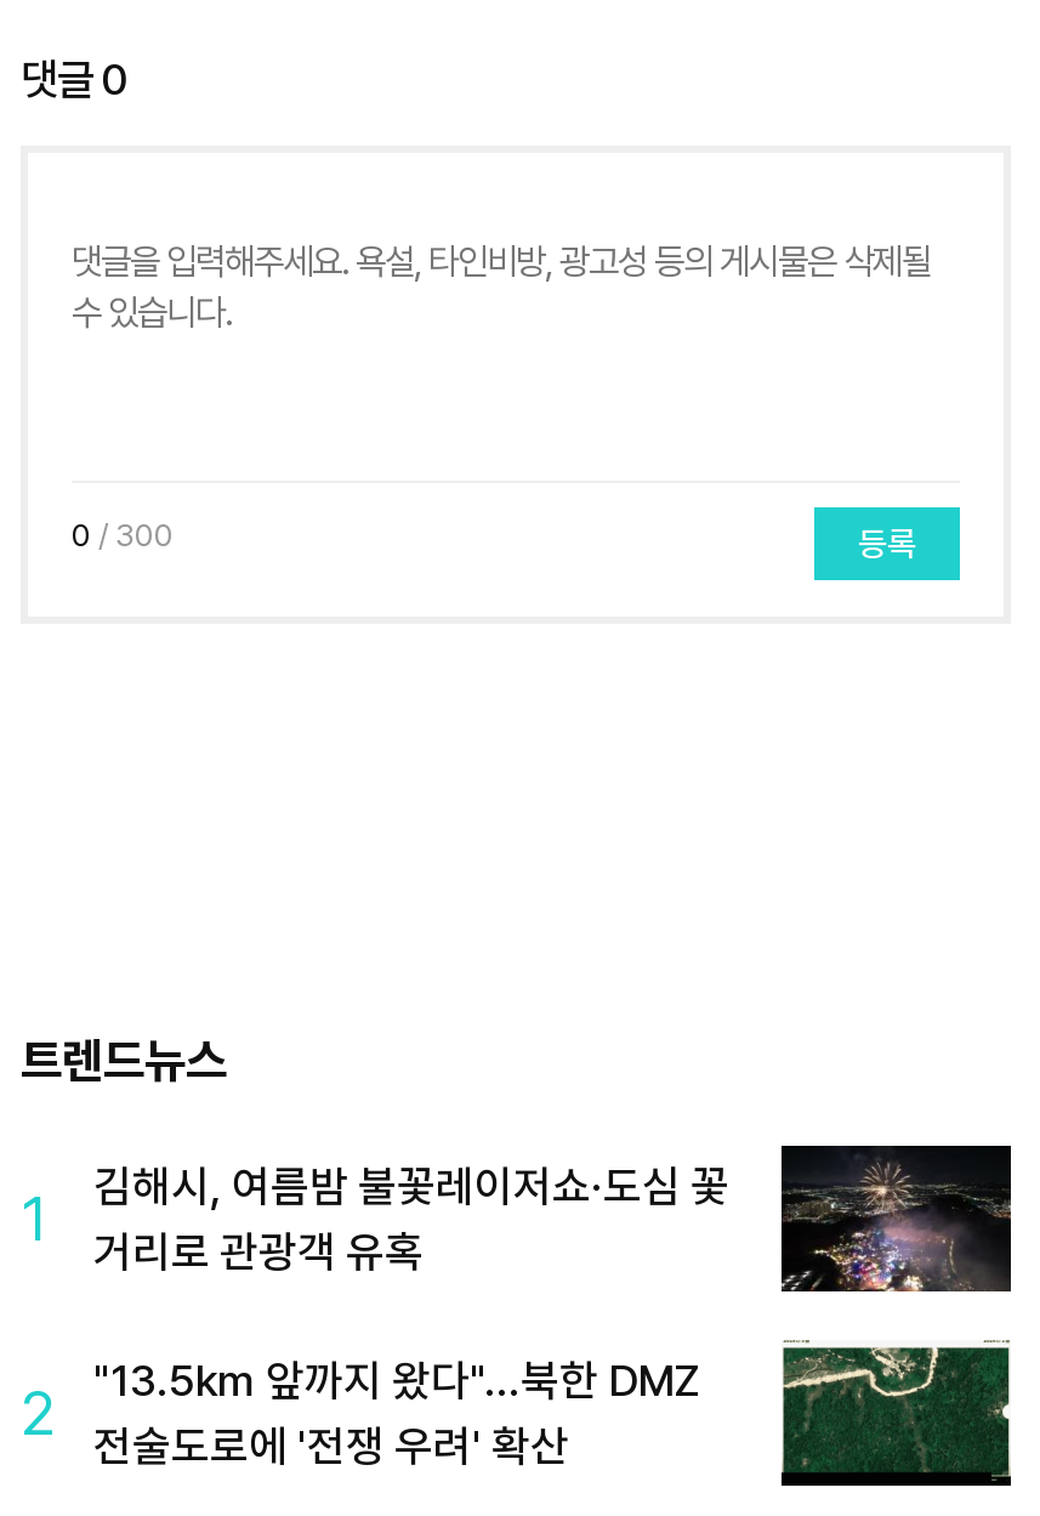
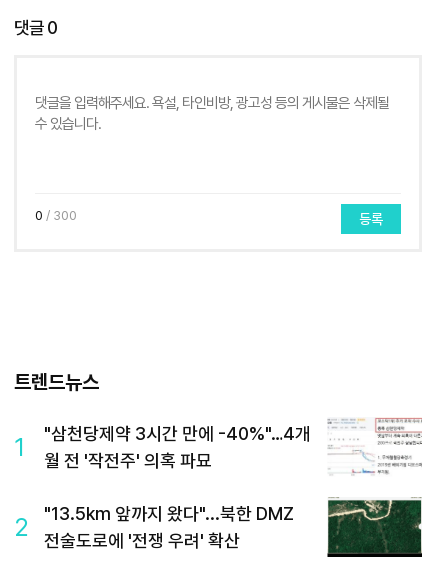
- [image]
- 김해시, 여름밤 불꽃레이저쇼·도심 꽃
- 거리로 관광객 유혹
+ [image]
+ "삼천당제약 3시간 만에 -40%"…4개
+ 월 전 '작전주' 의혹 파묘
